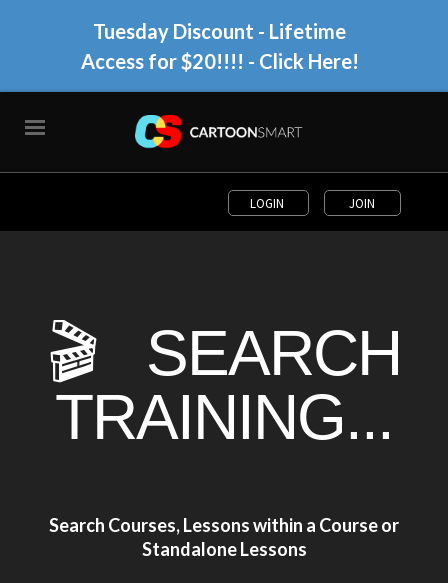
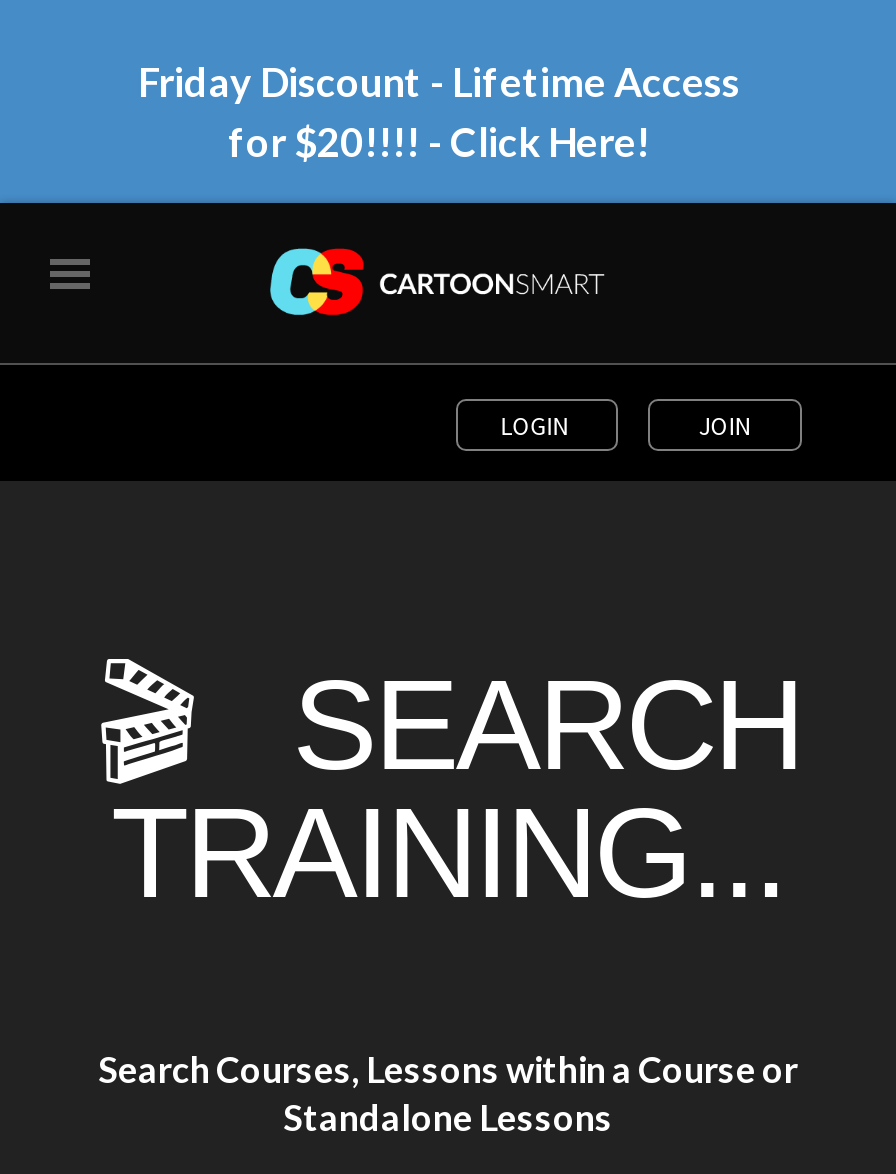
- Tuesday Discount - Lifetime
- Access for $20!!!! - Click Here!
+ Friday Discount - Lifetime Access
+ for $20!!!! - Click Here!
